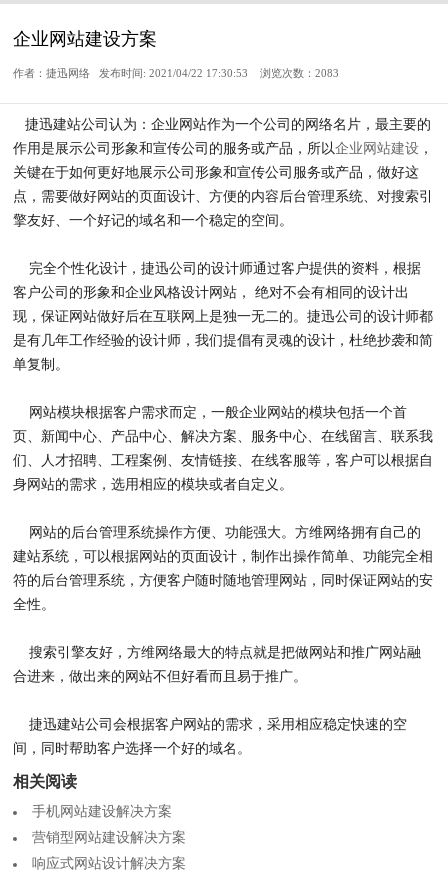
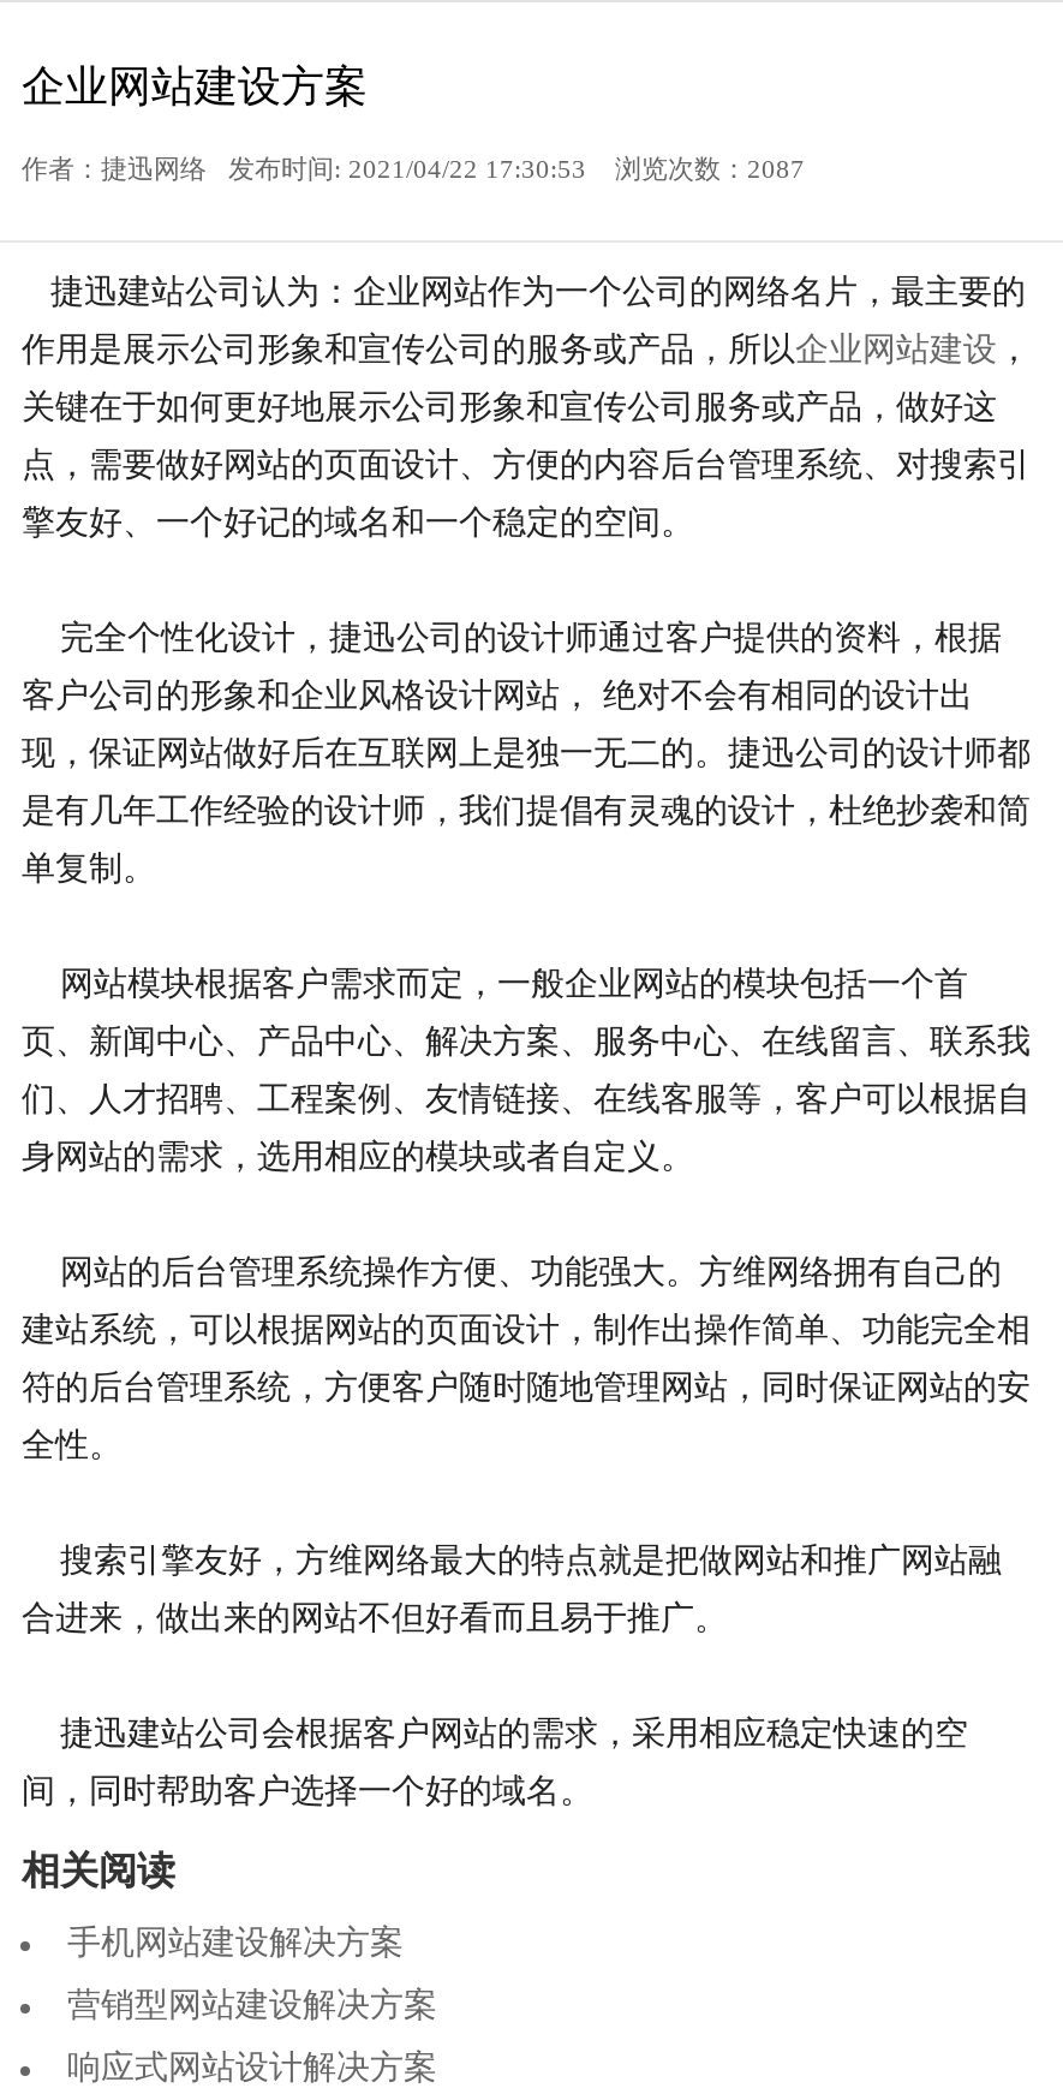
- 作者：捷迅网络 发布时间: 2021/04/22 17:30:53 浏览次数：2083
+ 作者：捷迅网络 发布时间: 2021/04/22 17:30:53 浏览次数：2087
